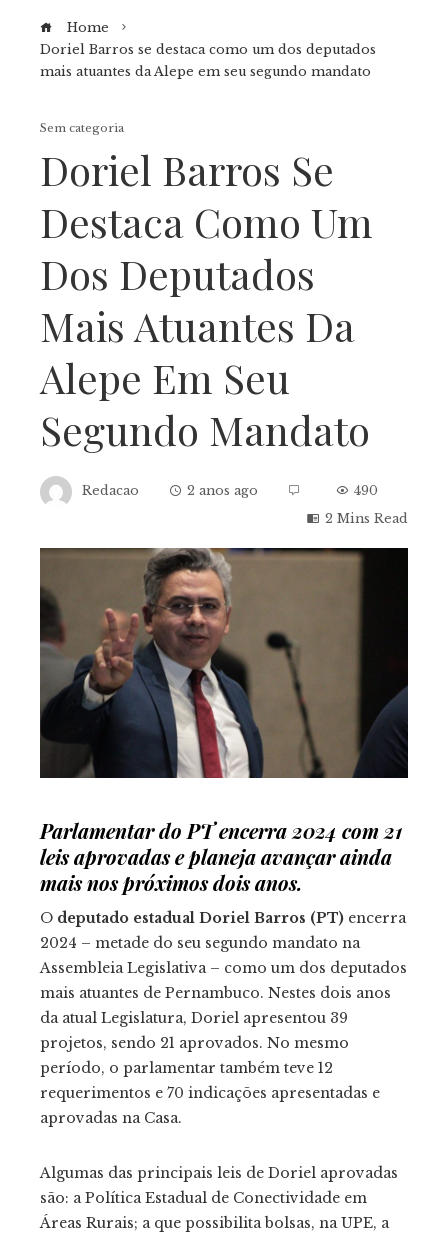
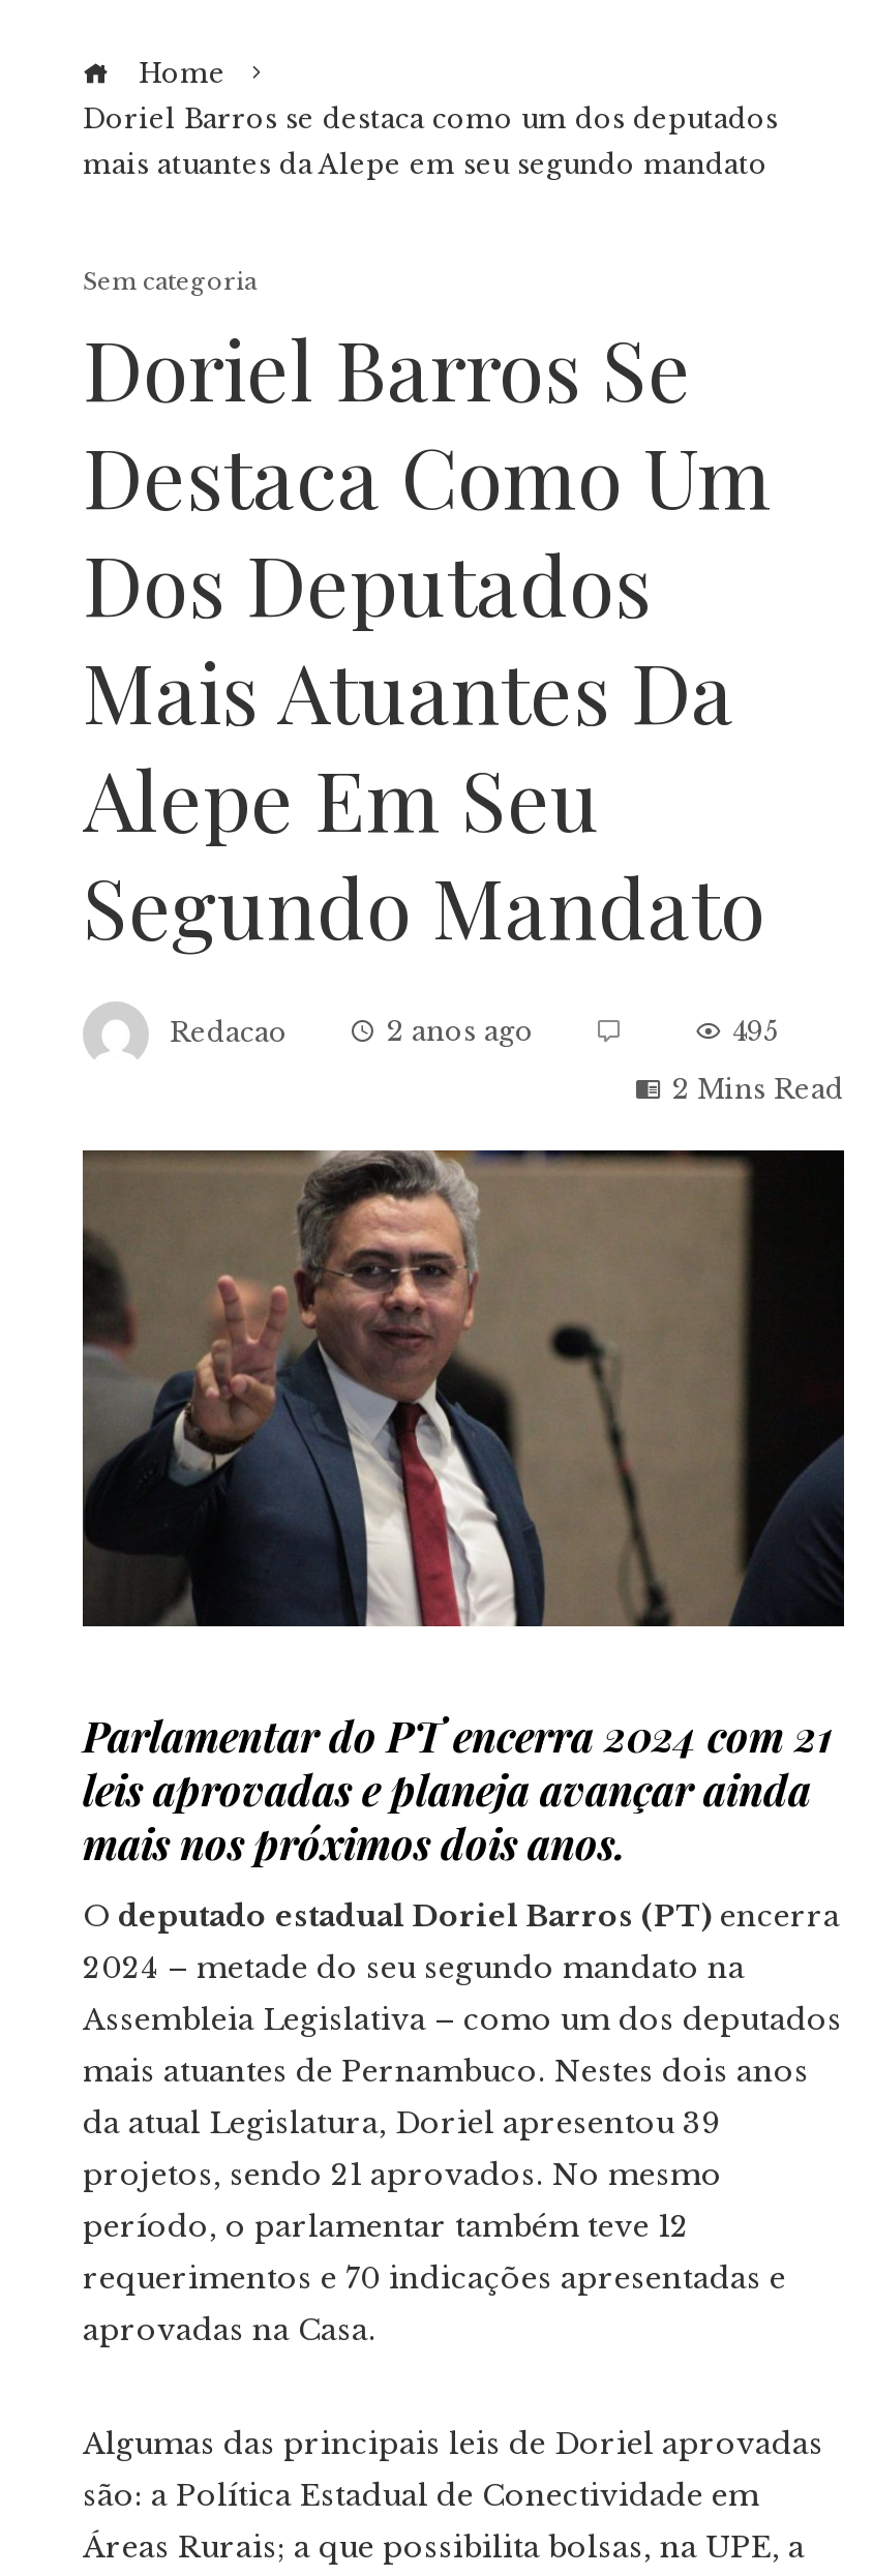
- 490
+ 495
